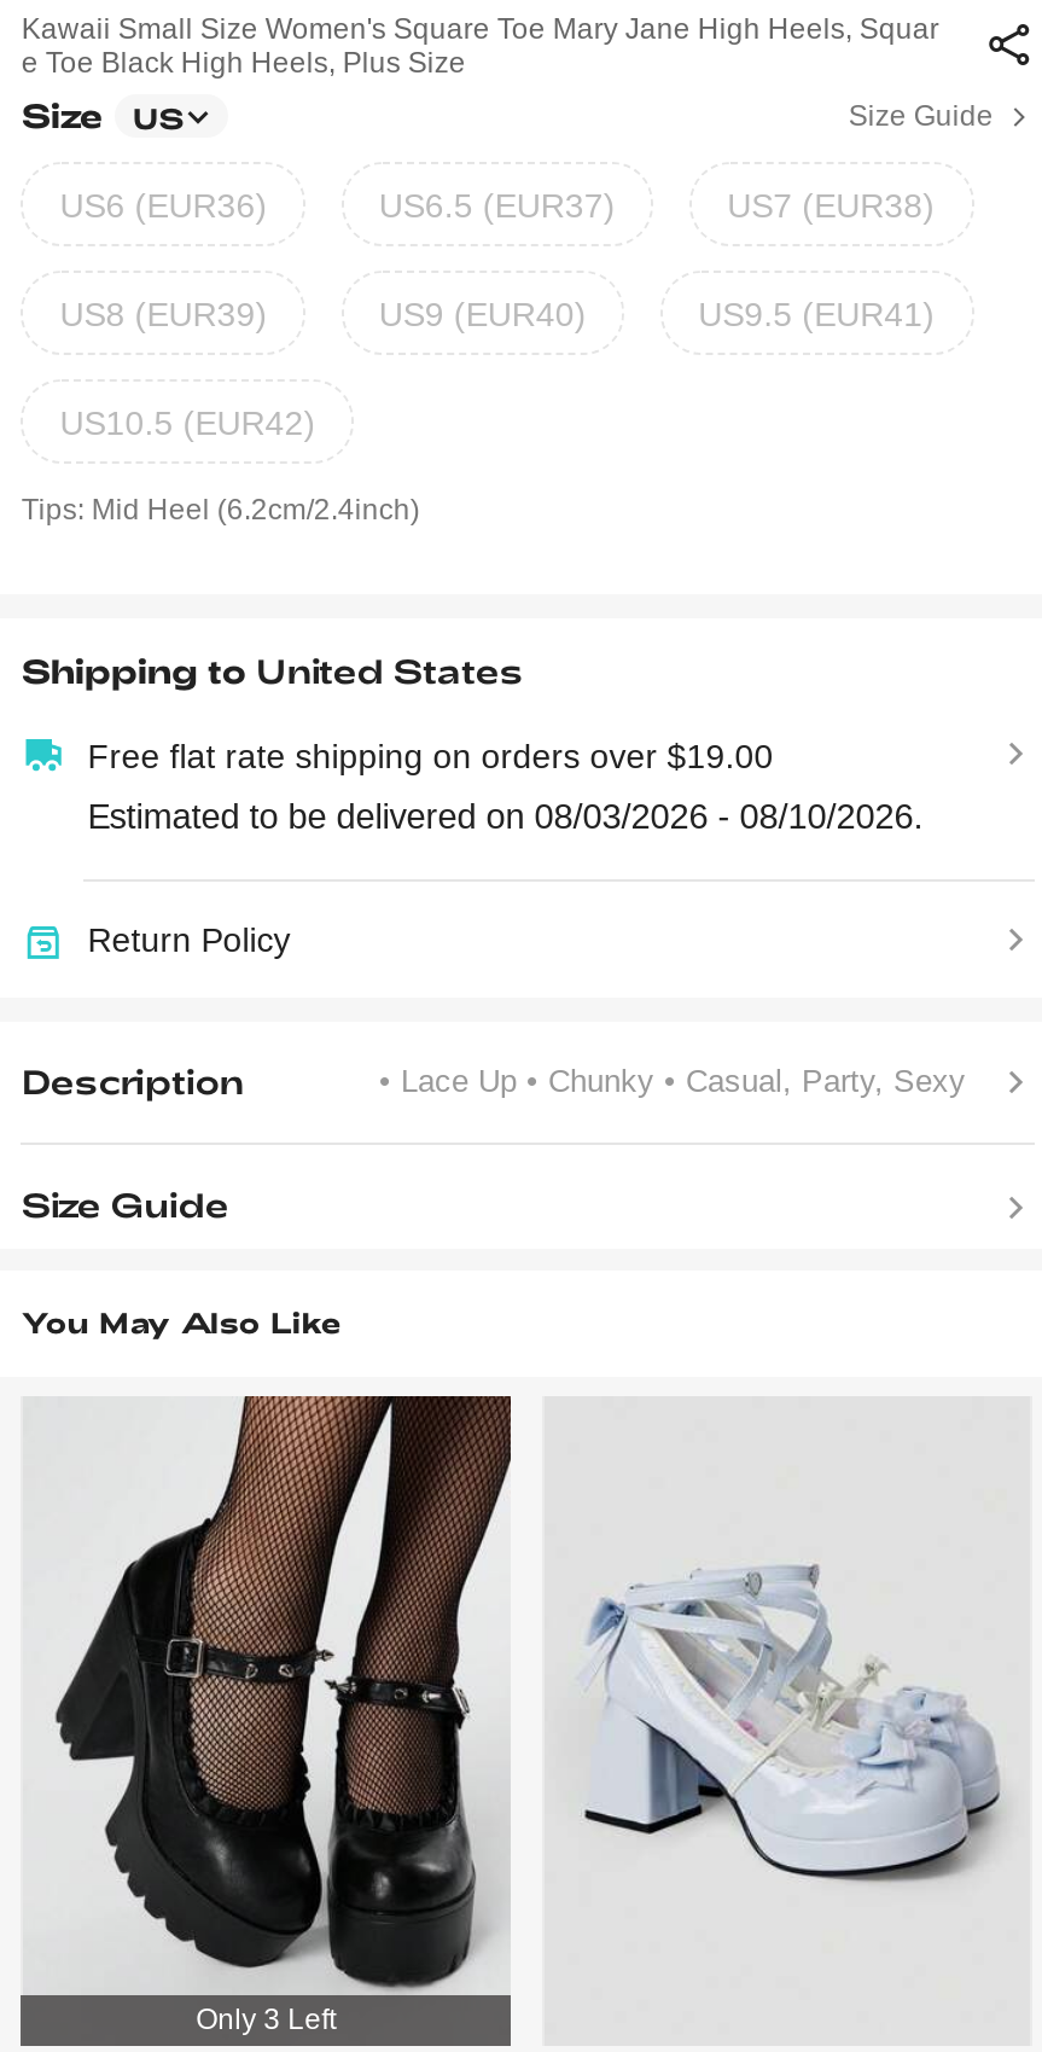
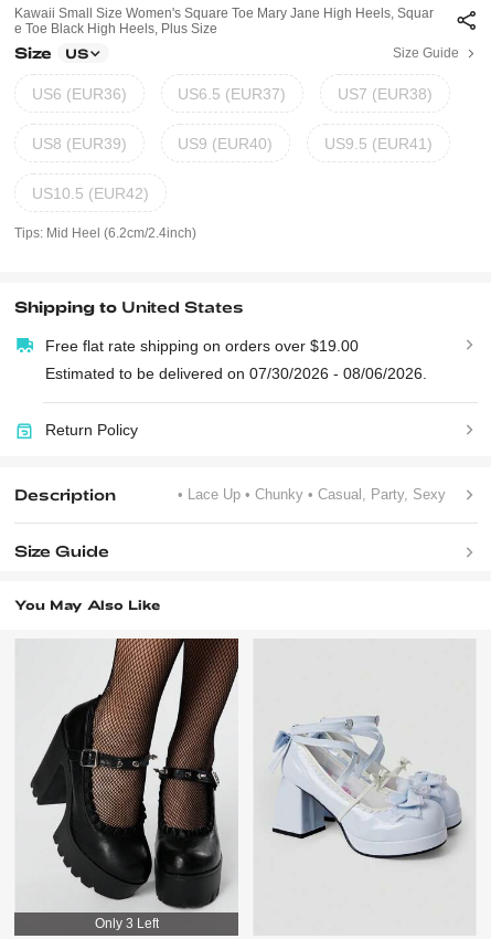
- Estimated to be delivered on 08/03/2026 - 08/10/2026.
+ Estimated to be delivered on 07/30/2026 - 08/06/2026.
